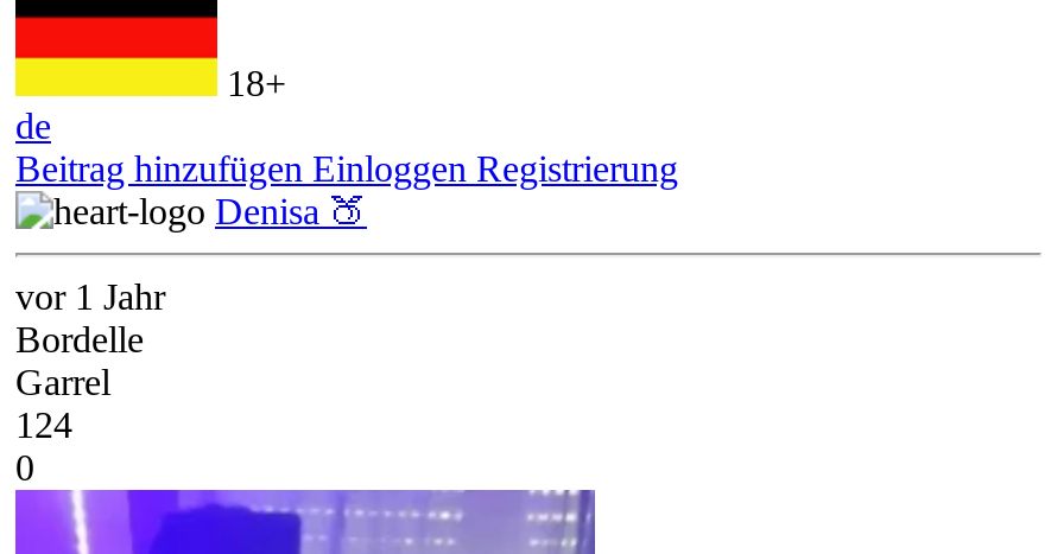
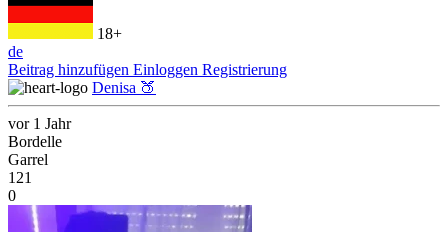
- 124
+ 121
